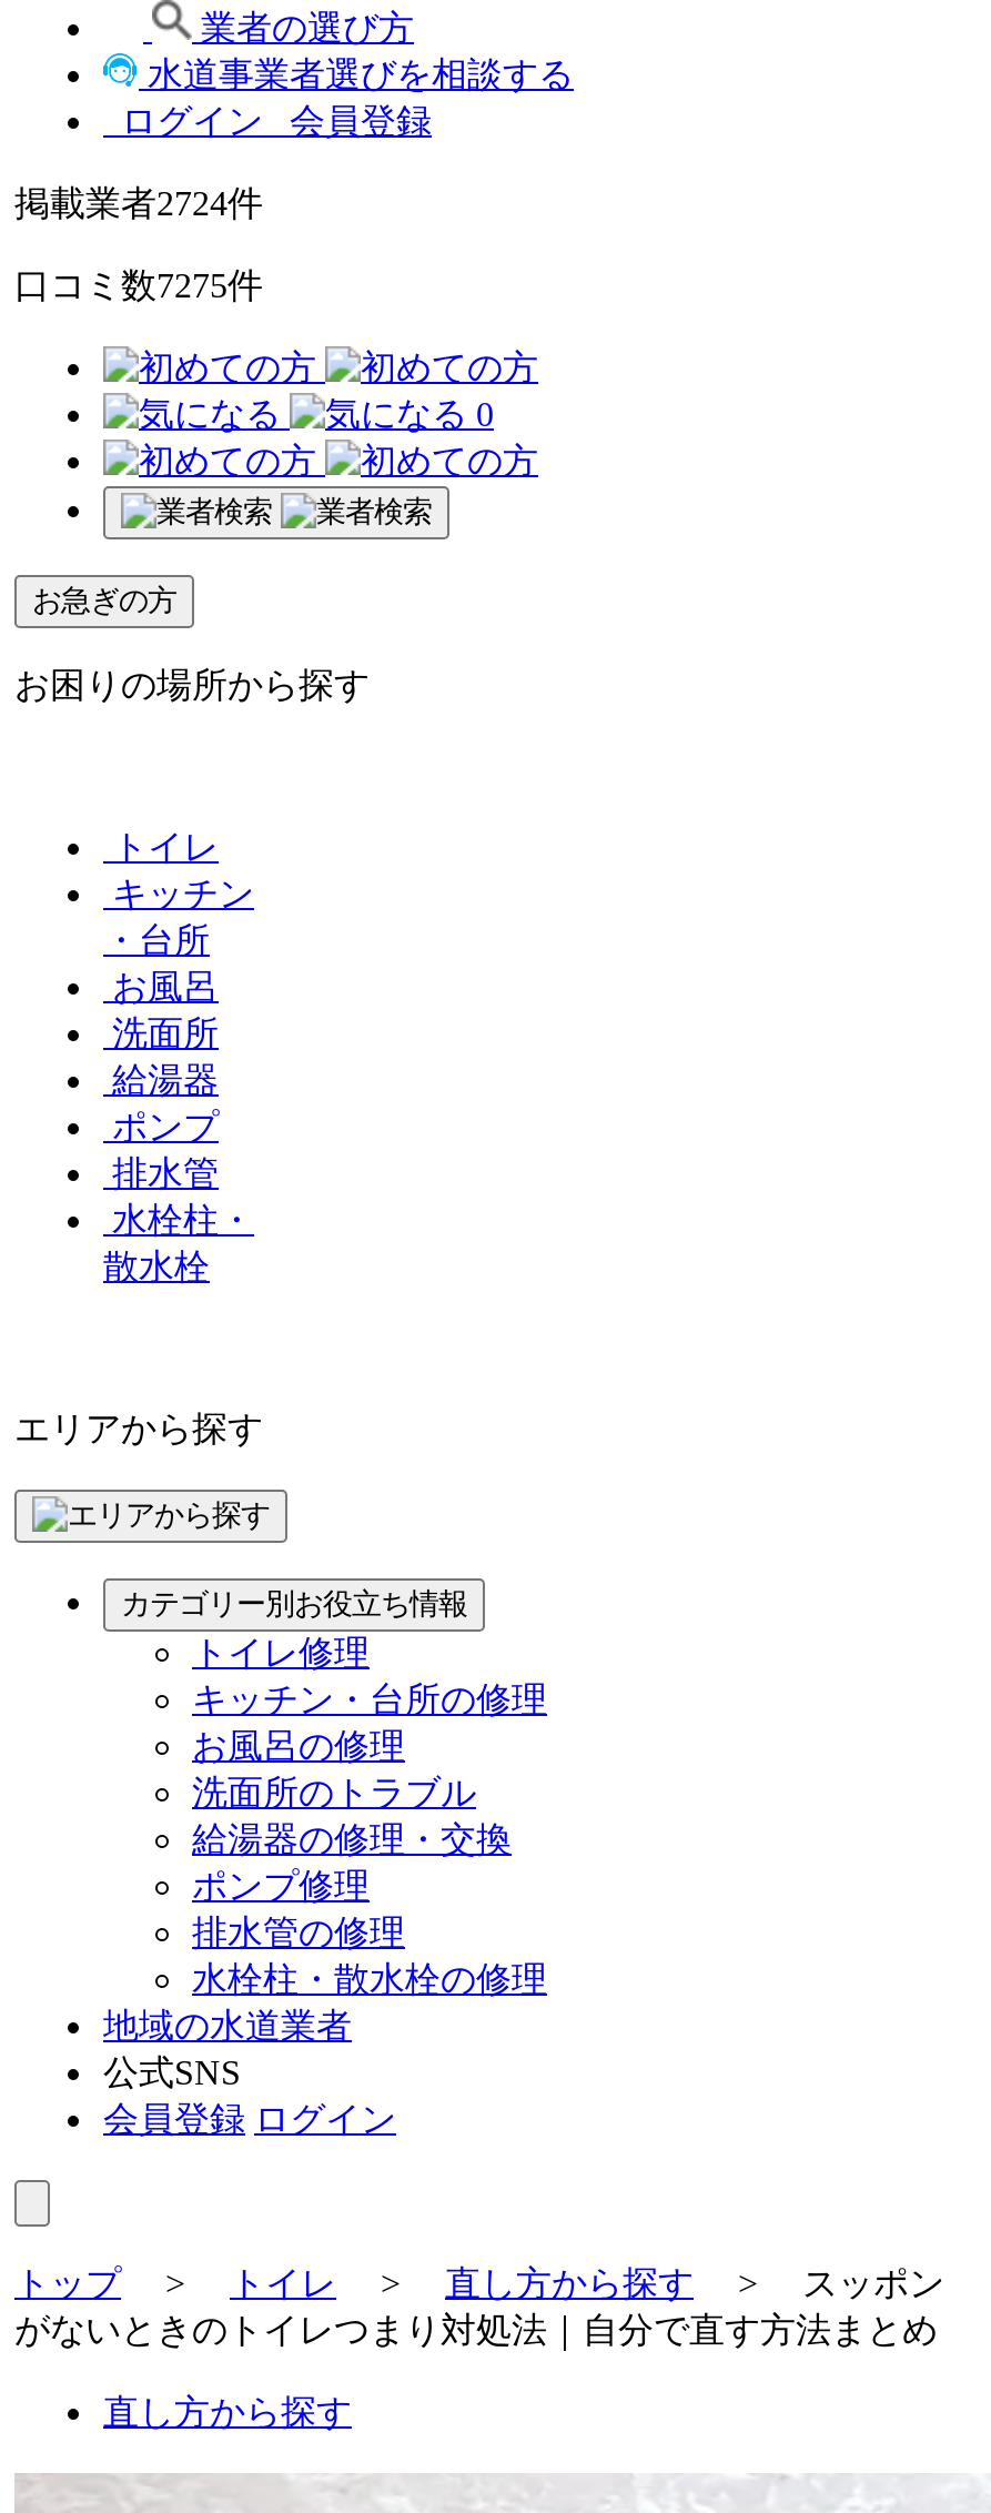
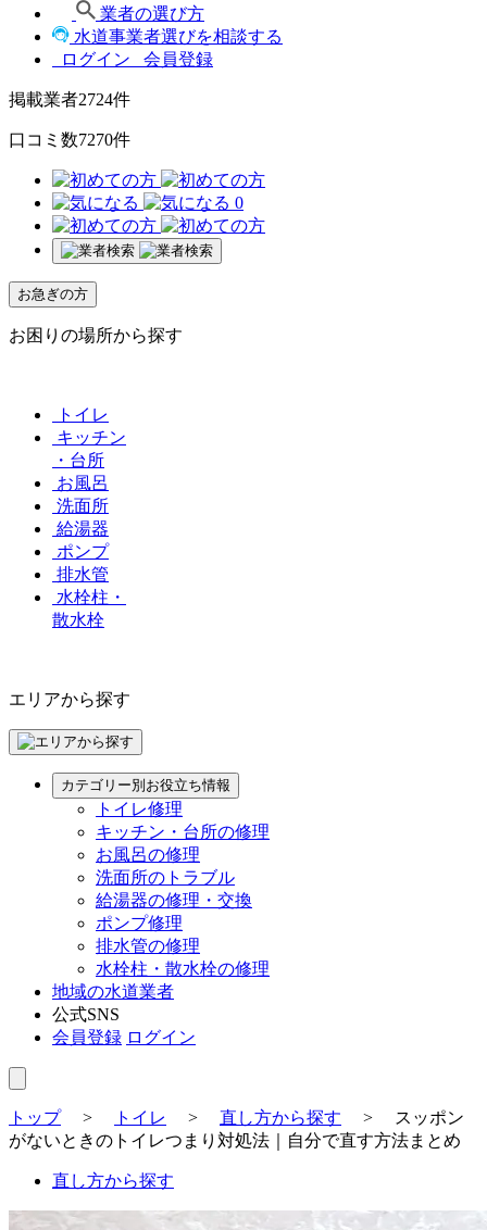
- 口コミ数7275件
+ 口コミ数7270件
